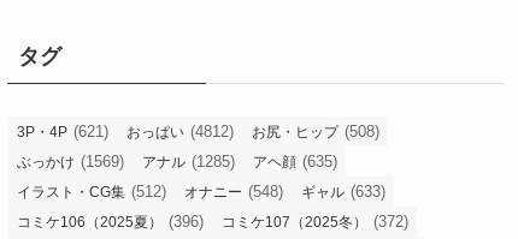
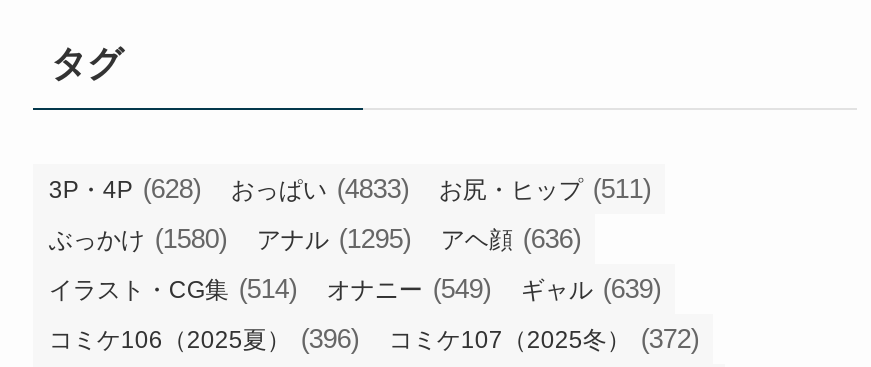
- 3P・4P (621)
+ 3P・4P (628)

- おっぱい(4812)
+ おっぱい(4833)

- お尻・ヒップ(508)
+ お尻・ヒップ(511)

- ぶっかけ(1569)
+ ぶっかけ(1580)

- アナル(1285)
+ アナル(1295)

- アヘ顔(635)
+ アヘ顔(636)

- イラスト・CG集(512)
+ イラスト・CG集(514)

- オナニー(548)
+ オナニー(549)

- ギャル(633)
+ ギャル(639)
